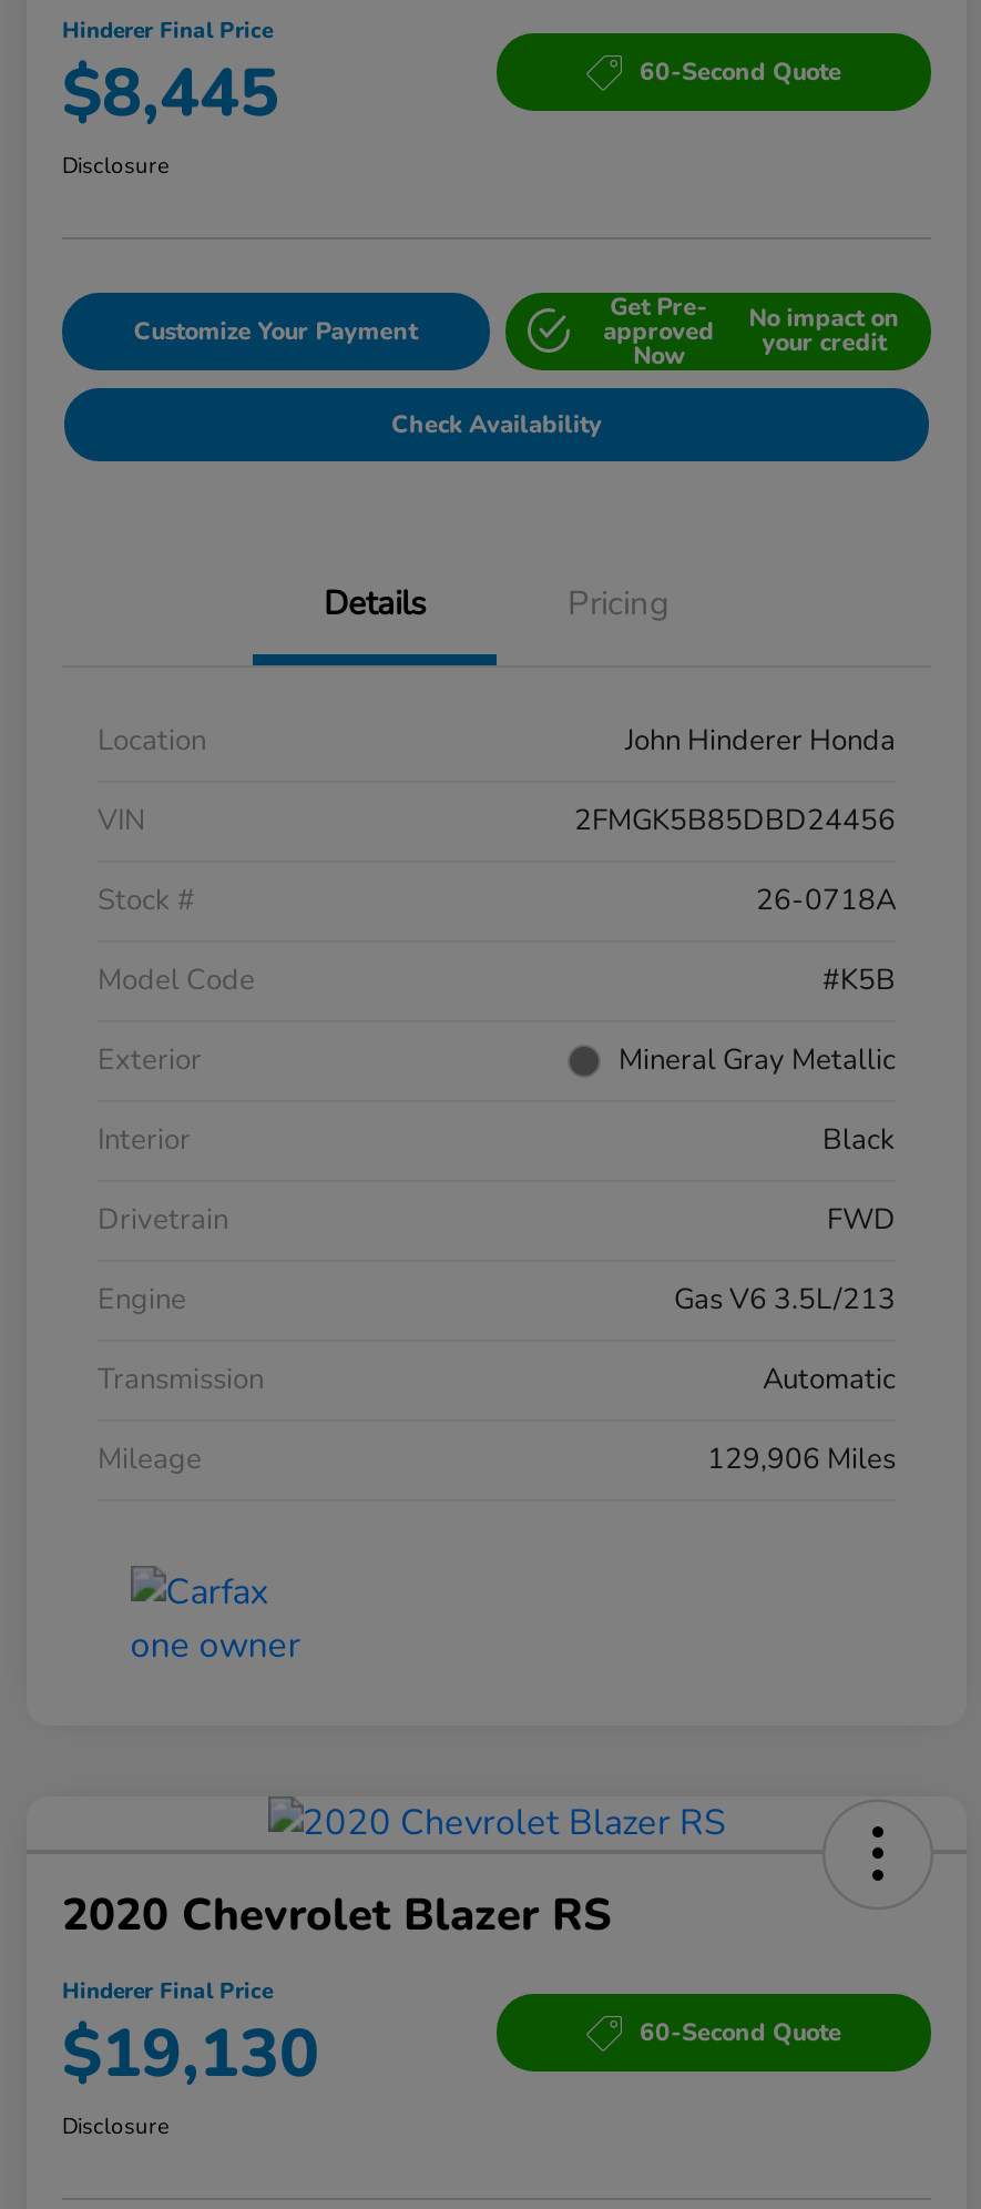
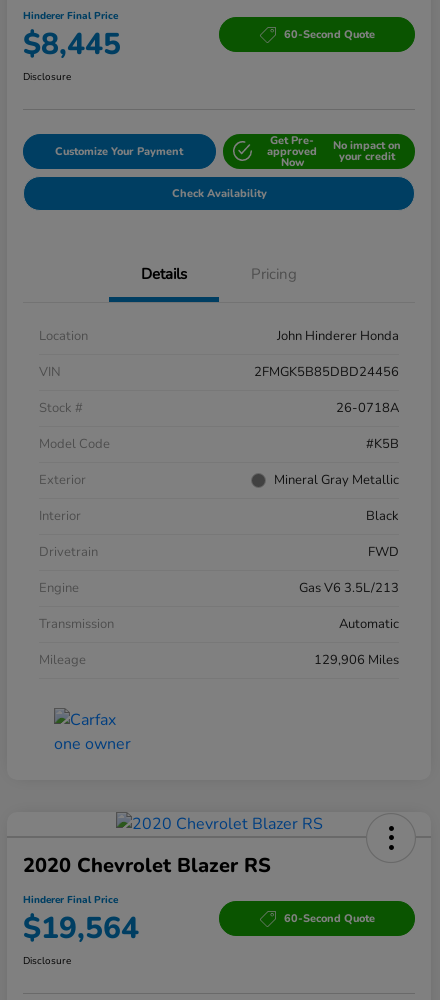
- $19,130
+ $19,564
